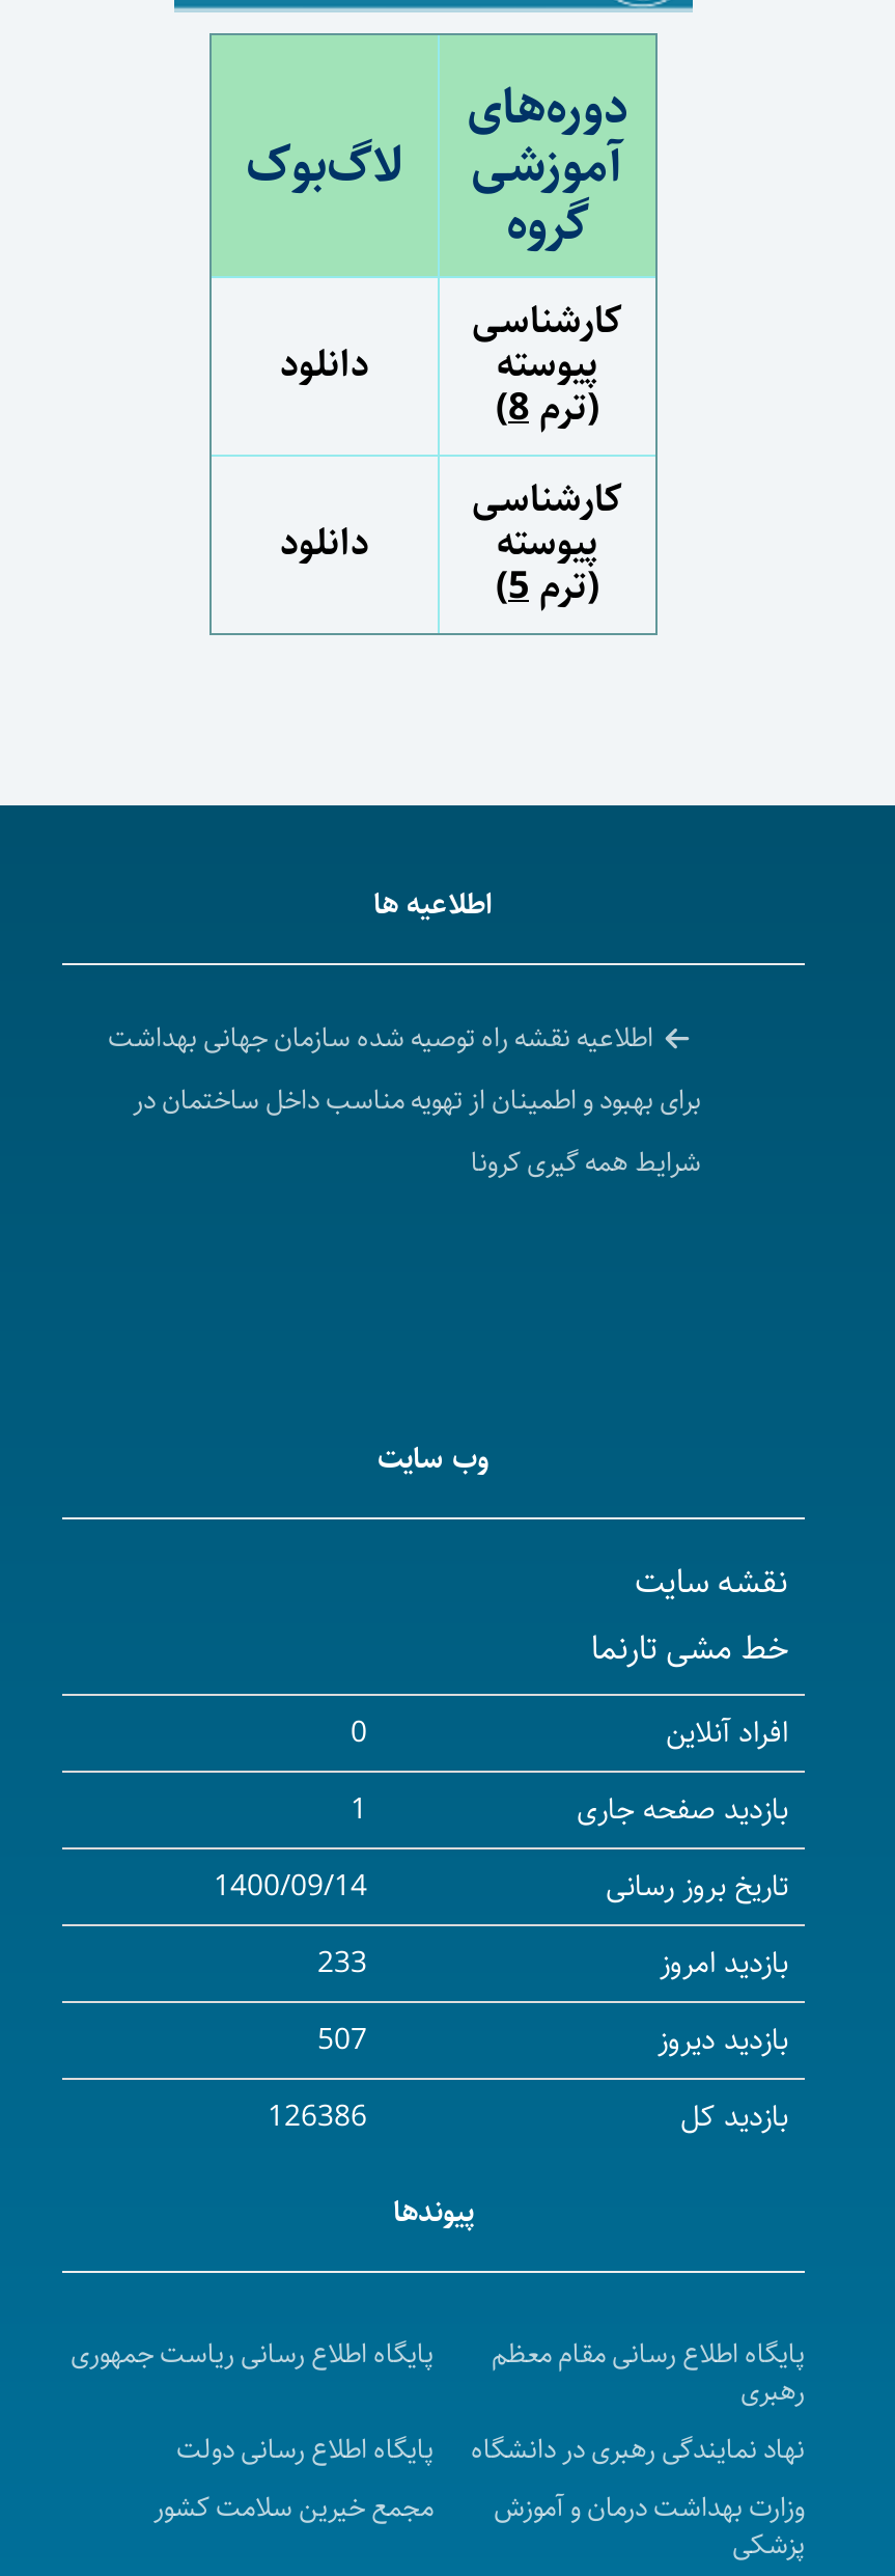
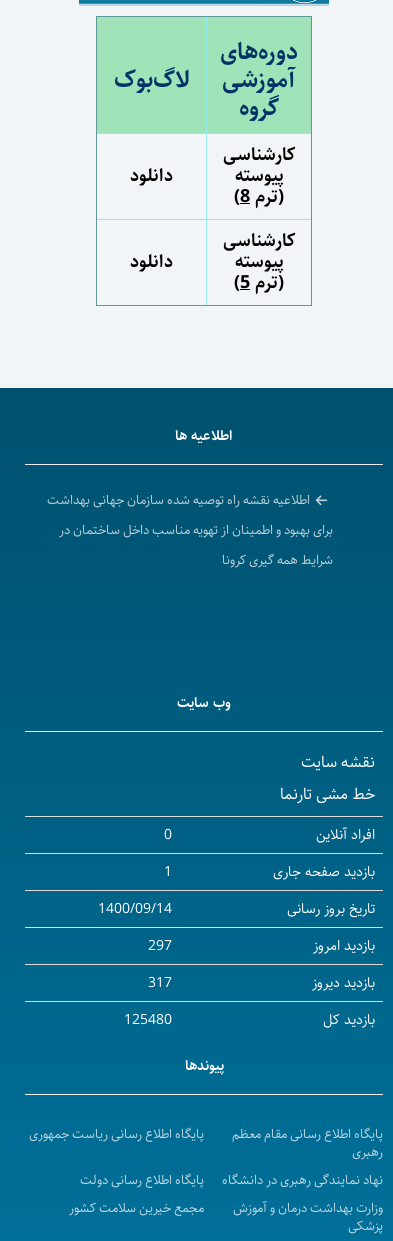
- 233
+ 297

- 507
+ 317

- 126386
+ 125480
